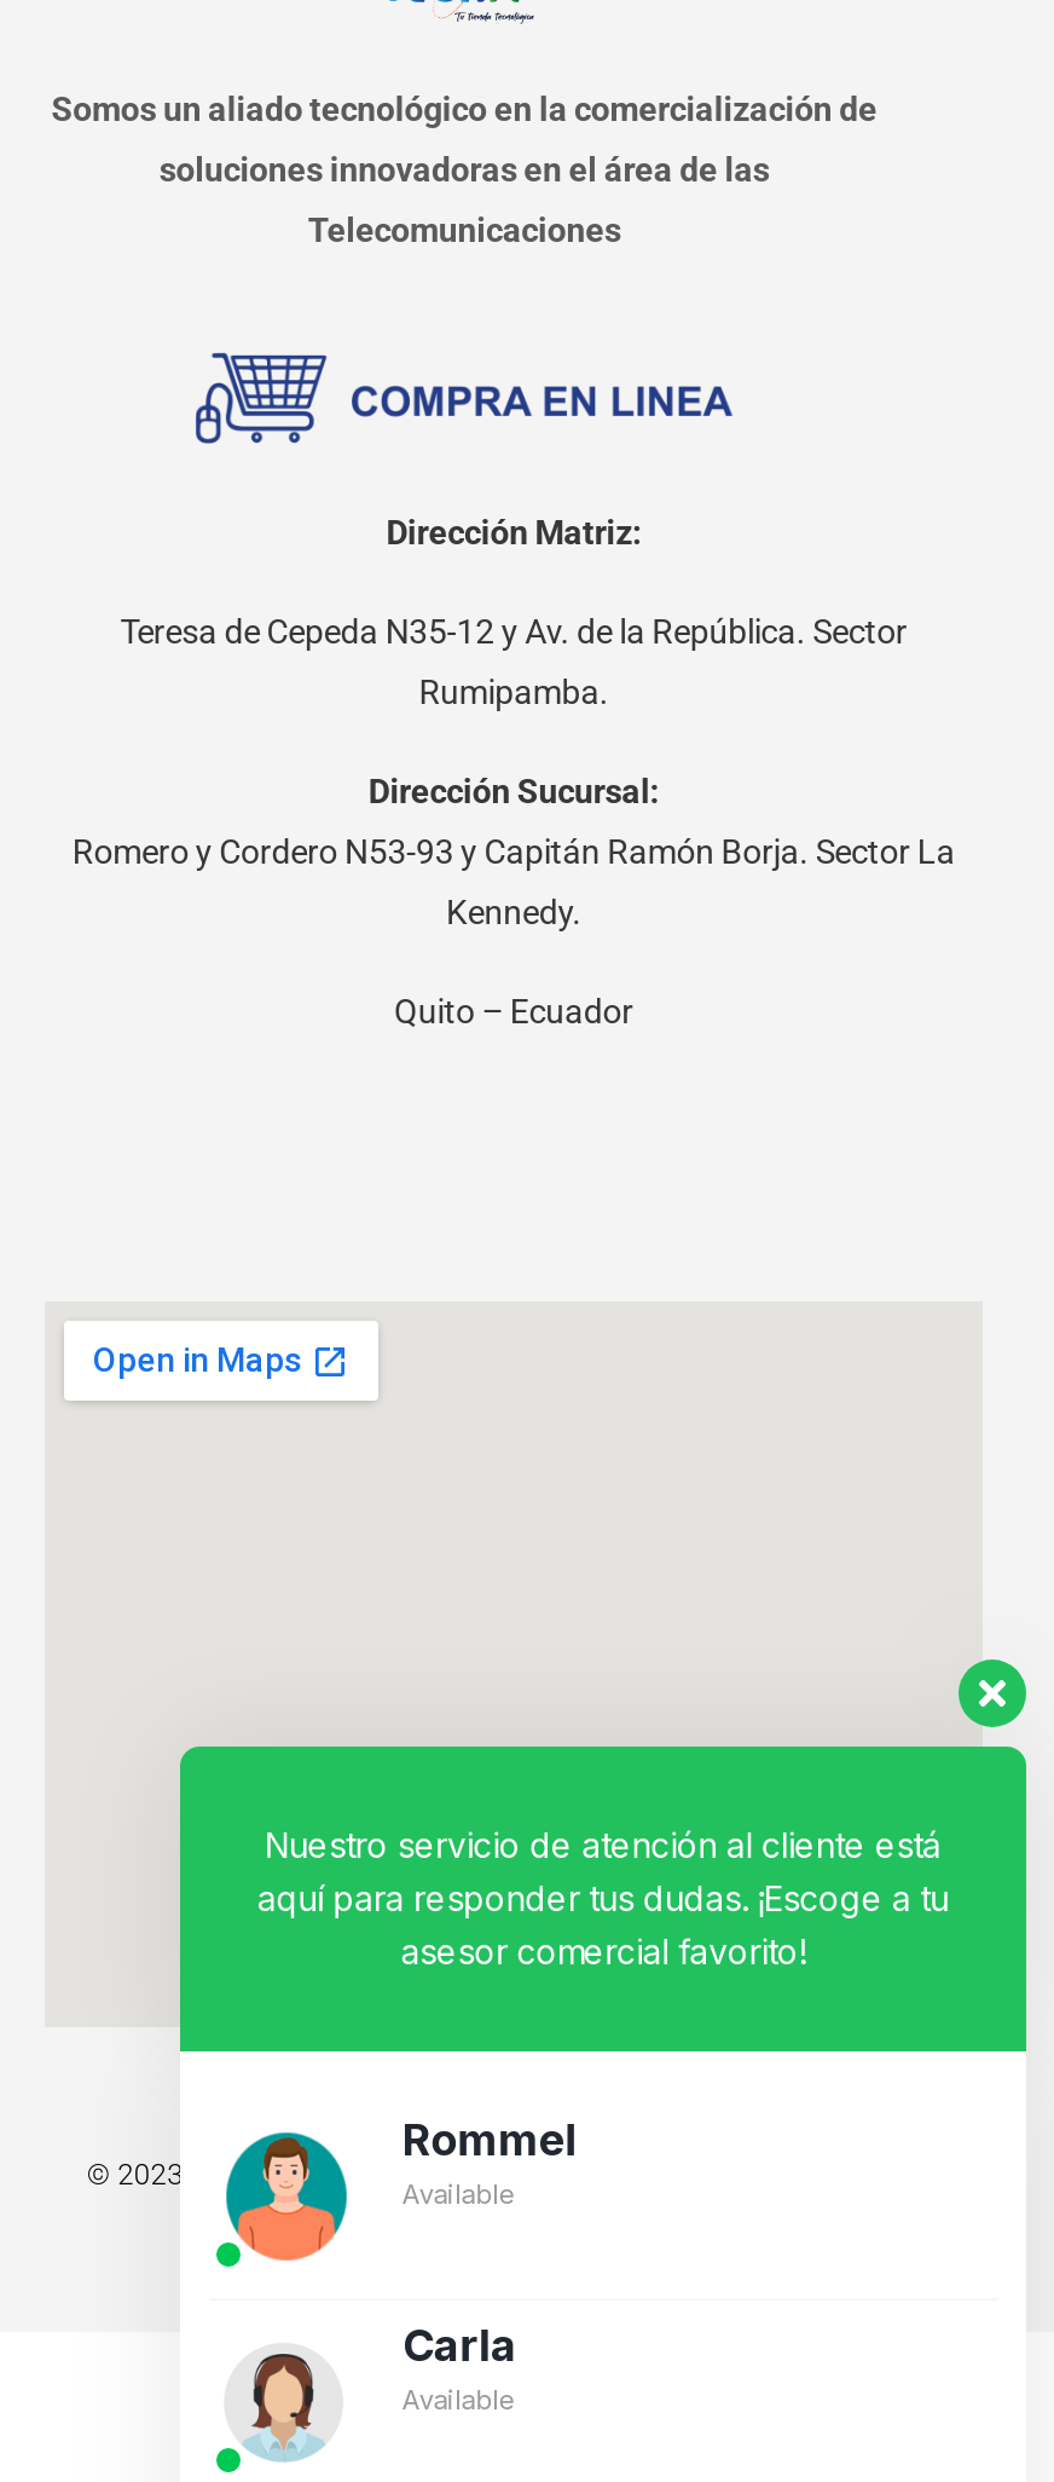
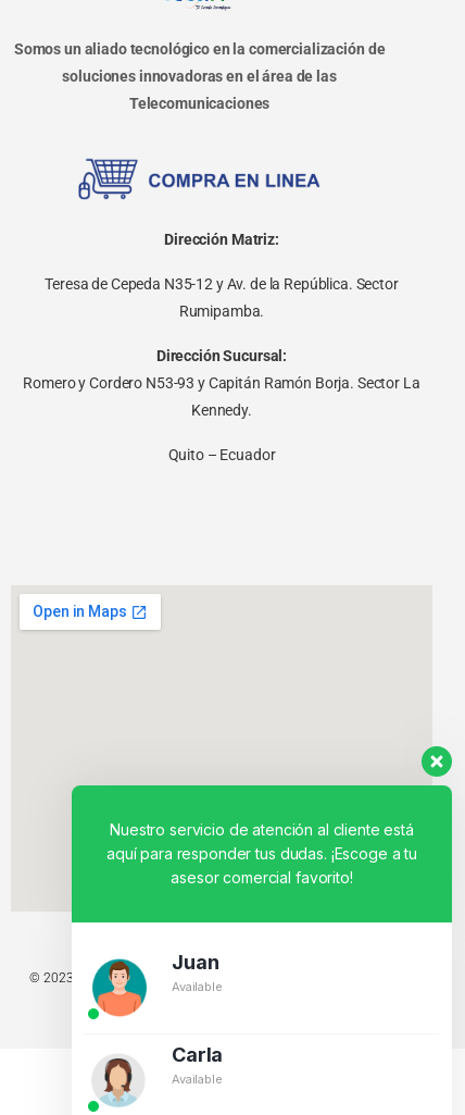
- Rommel
+ Juan
